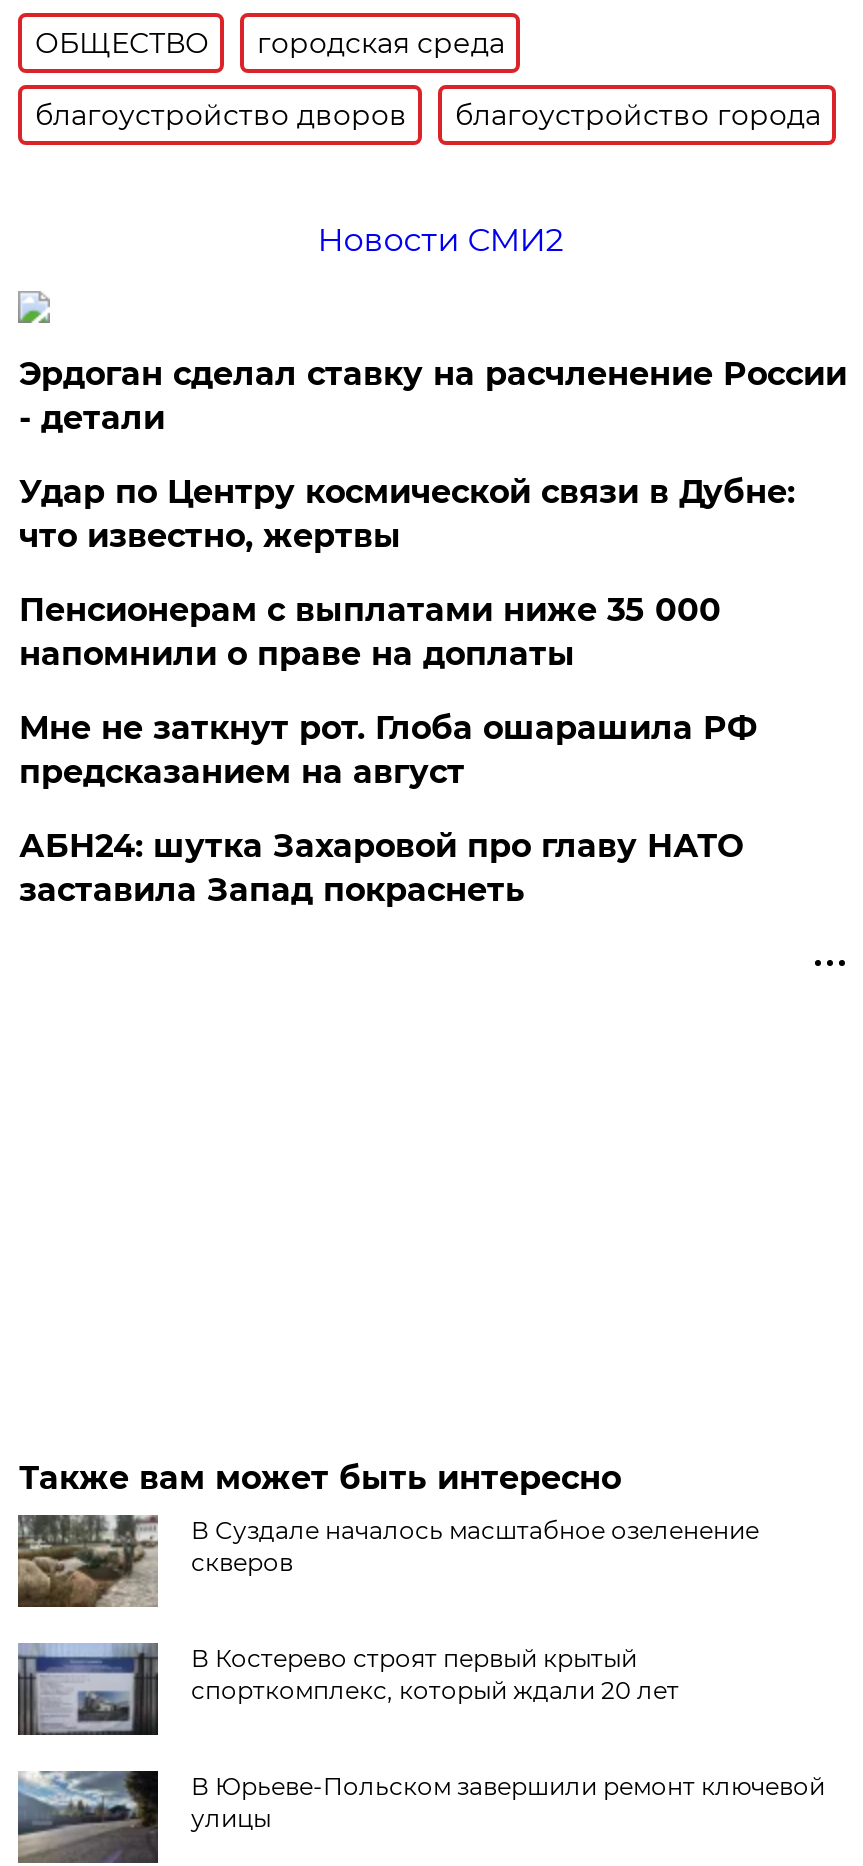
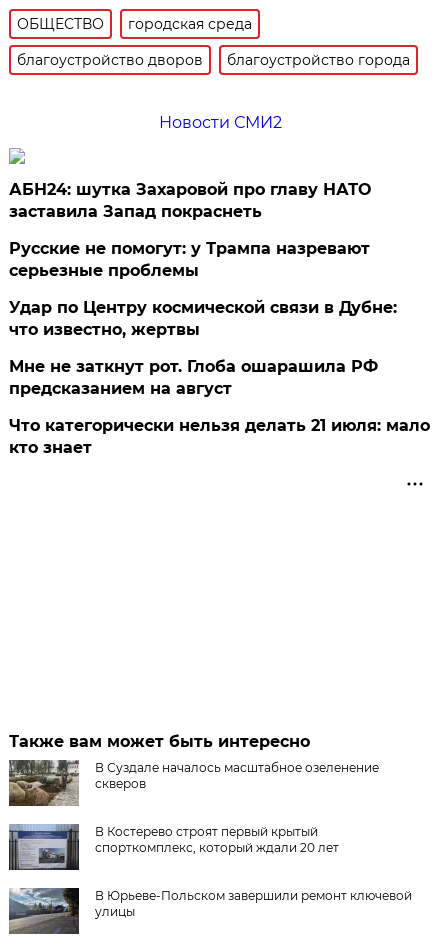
- Эрдоган сделал ставку на расчленение России
- - детали
- Пенсионерам с выплатами ниже 35 000
- напомнили о праве на доплаты

moved down: Удар по Центру космической связи в Дубне: | что известно, жертвы | Мне не заткнут рот. Глоба ошарашила РФ | предсказанием на август

moved up: АБН24: шутка Захаровой про главу НАТО | заставила Запад покраснеть

+ Русские не помогут: у Трампа назревают
+ серьезные проблемы
+ Что категорически нельзя делать 21 июля: мало
+ кто знает
